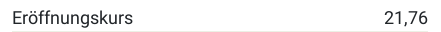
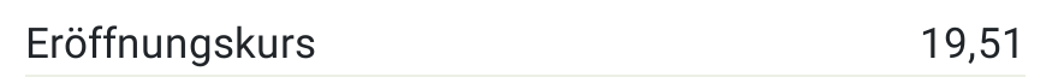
- 21,76
+ 19,51
